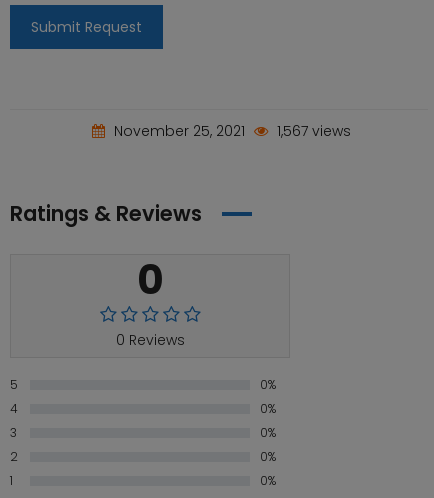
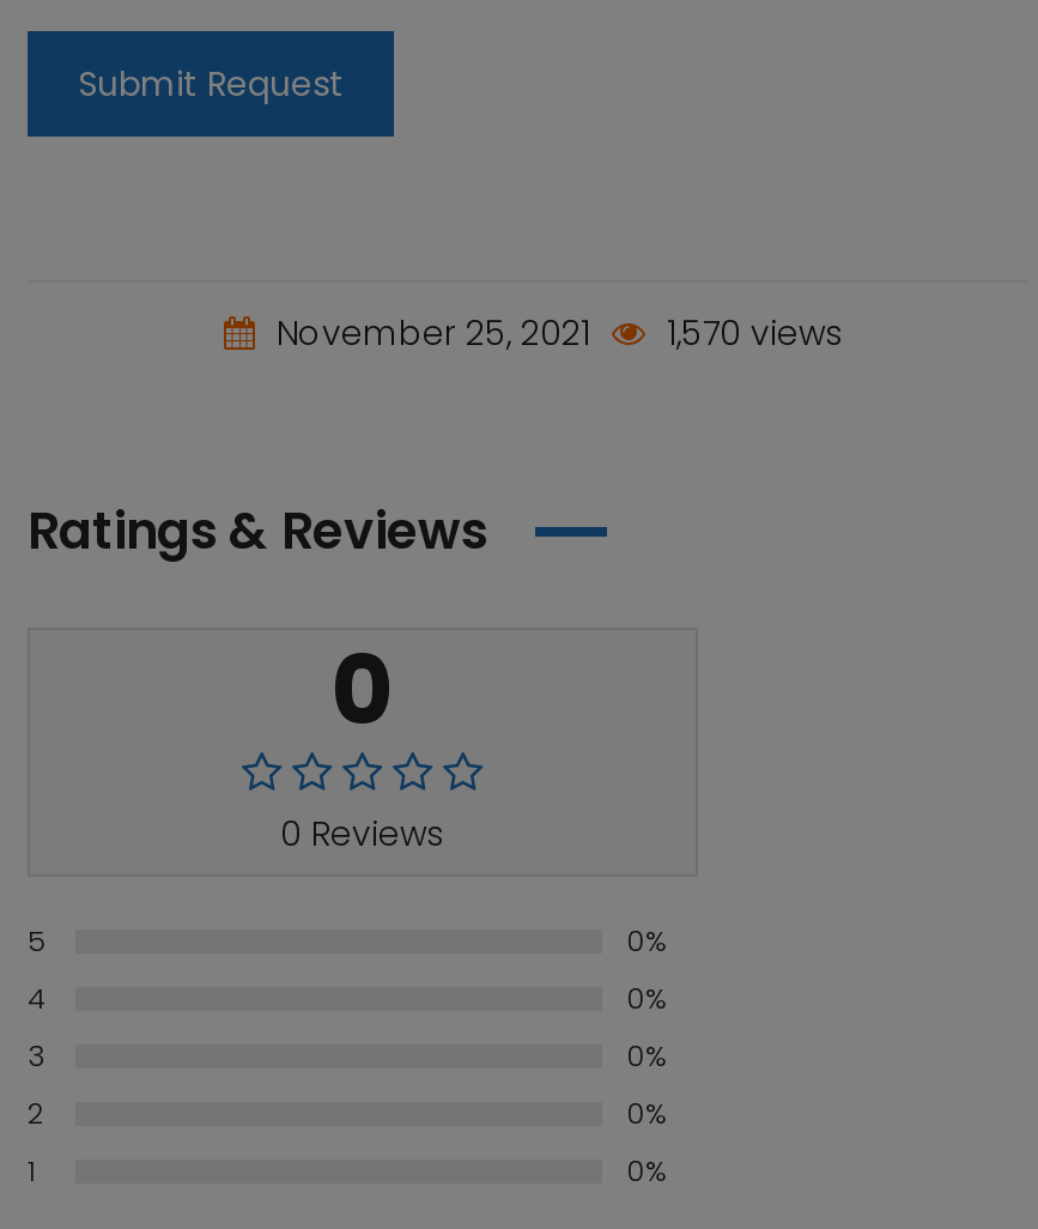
- November 25, 2021 1,567 views
+ November 25, 2021 1,570 views
